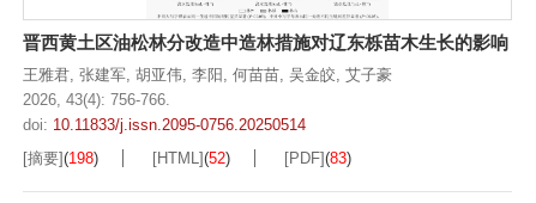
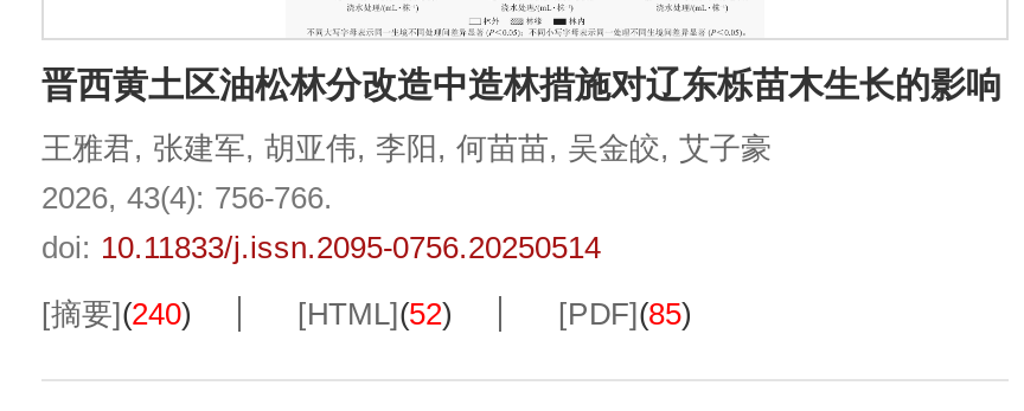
- [摘要](198)
+ [摘要](240)

- [PDF](83)
+ [PDF](85)
